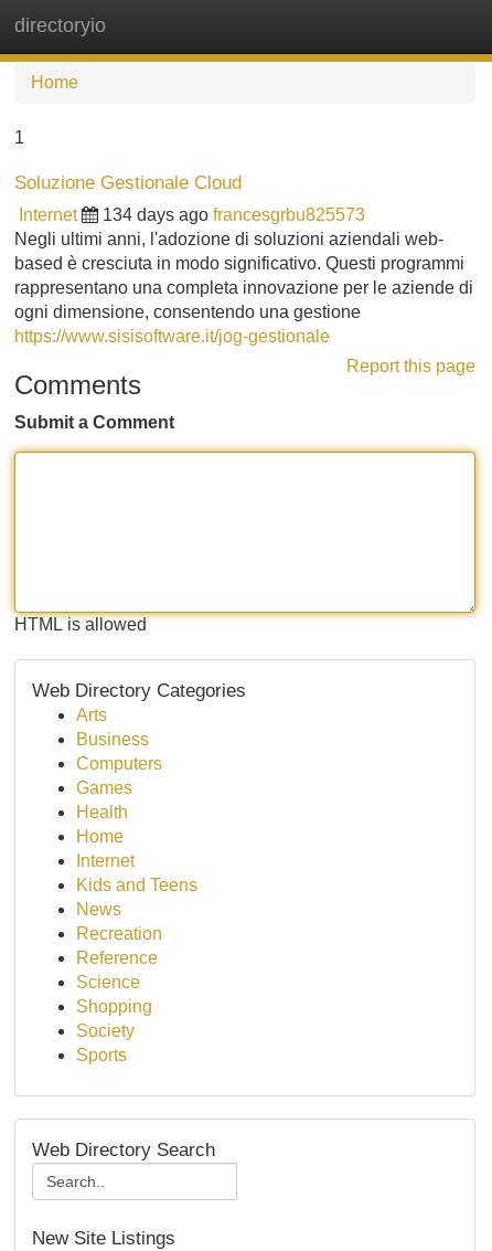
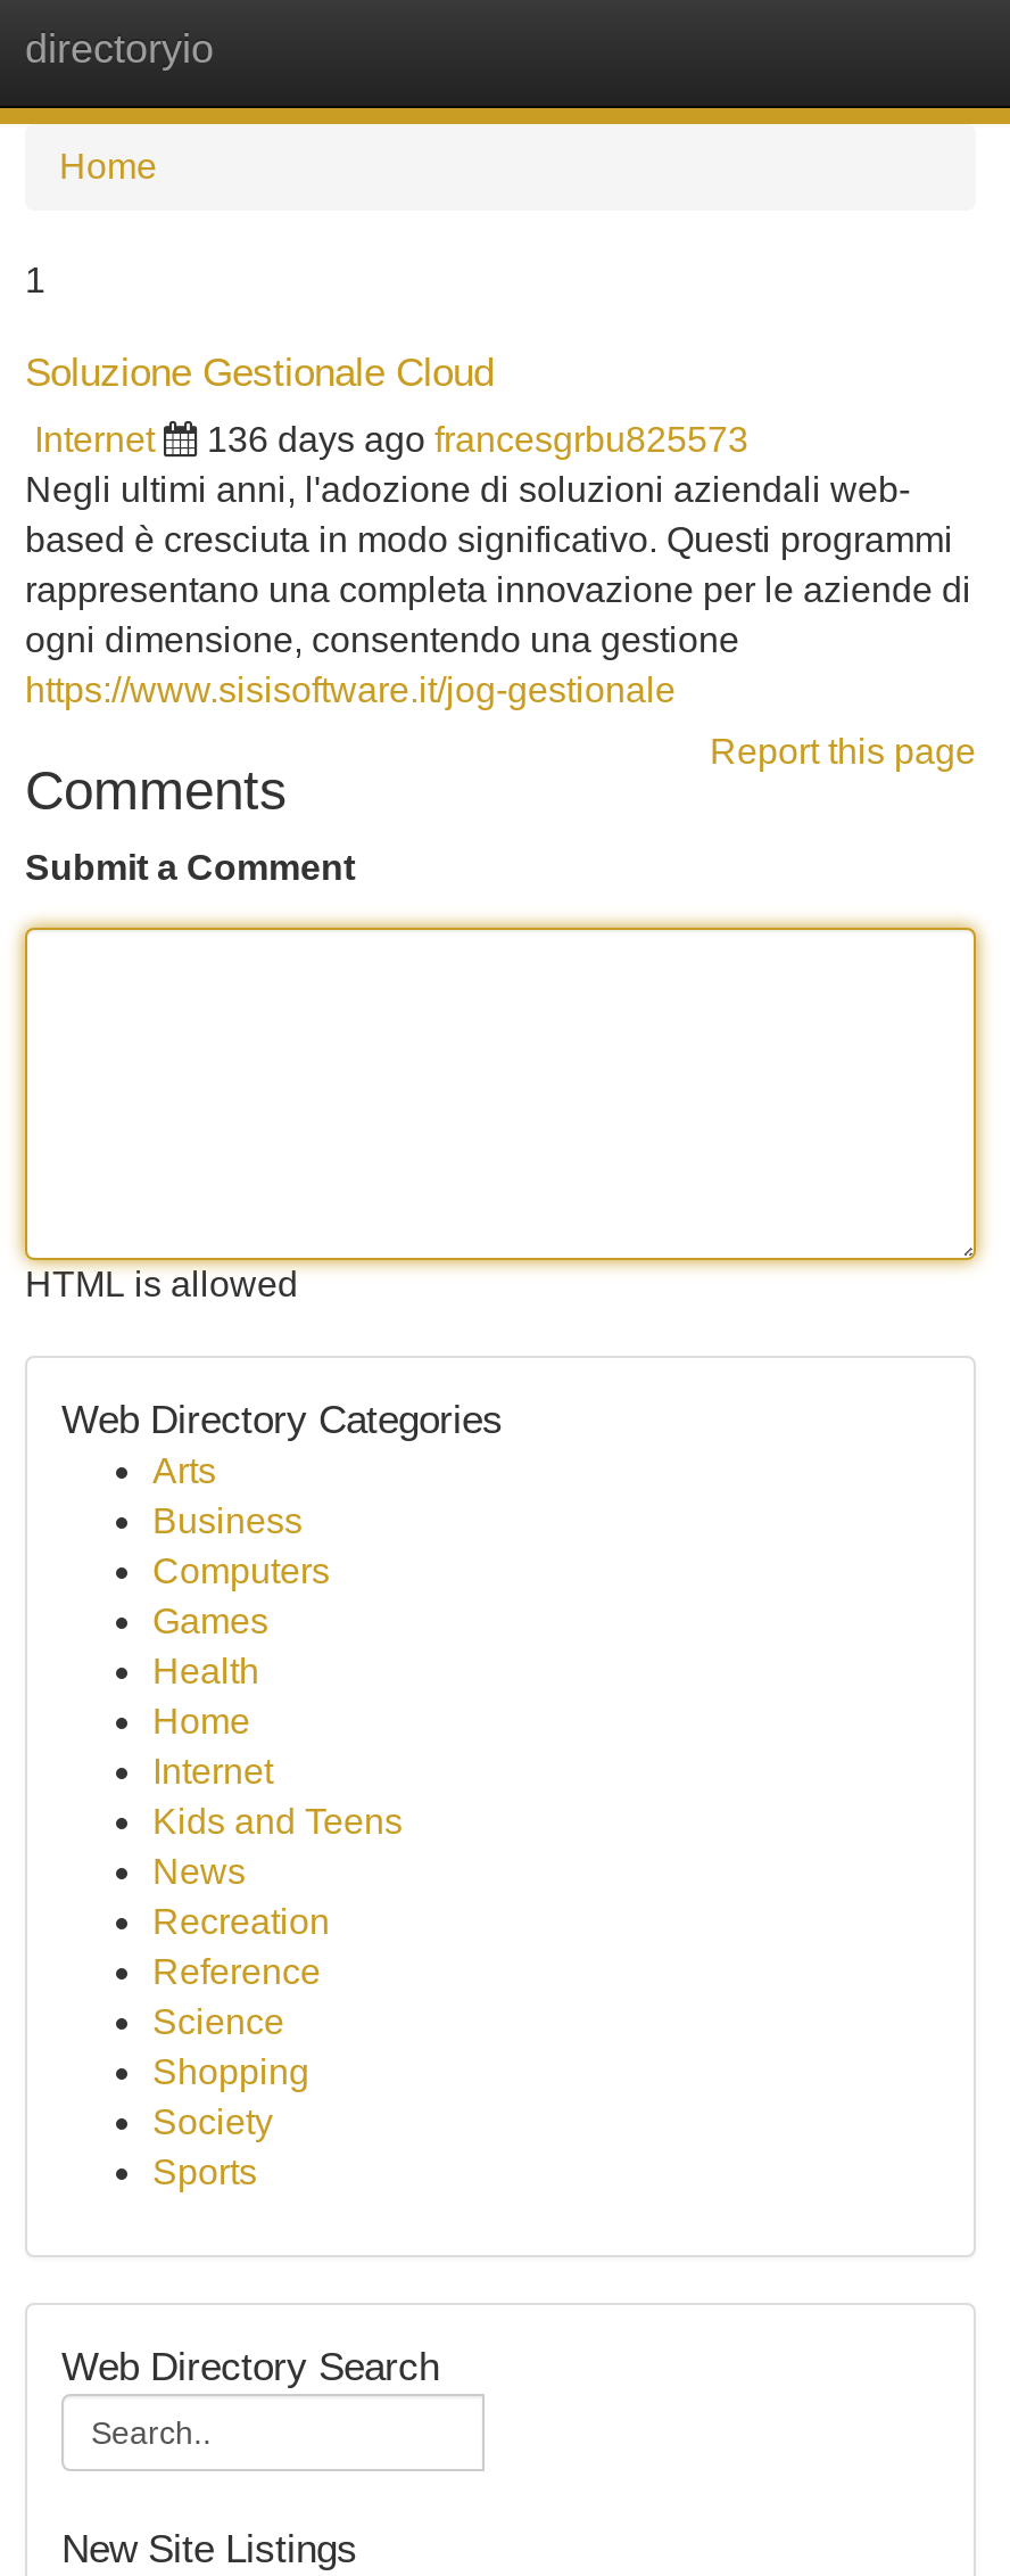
- 134 days ago francesgrbu825573
+ 136 days ago francesgrbu825573
